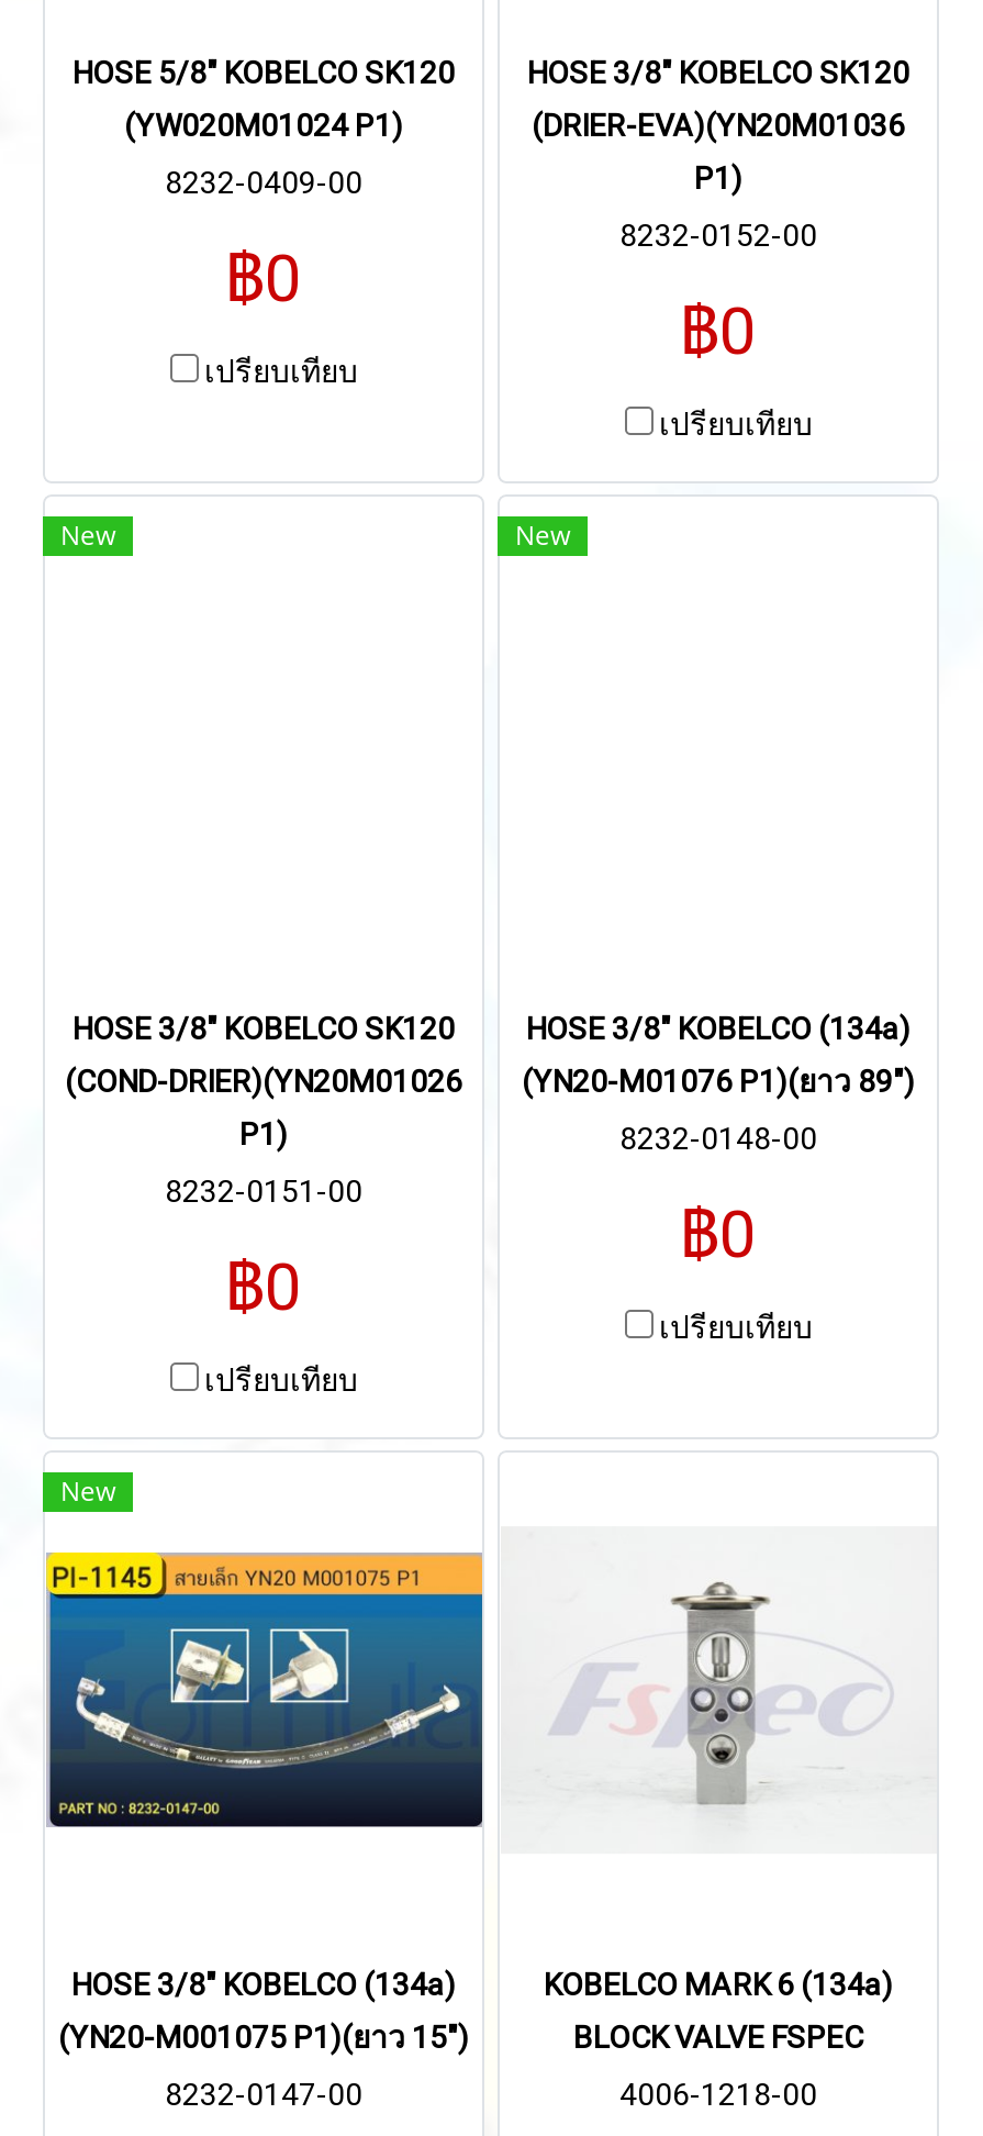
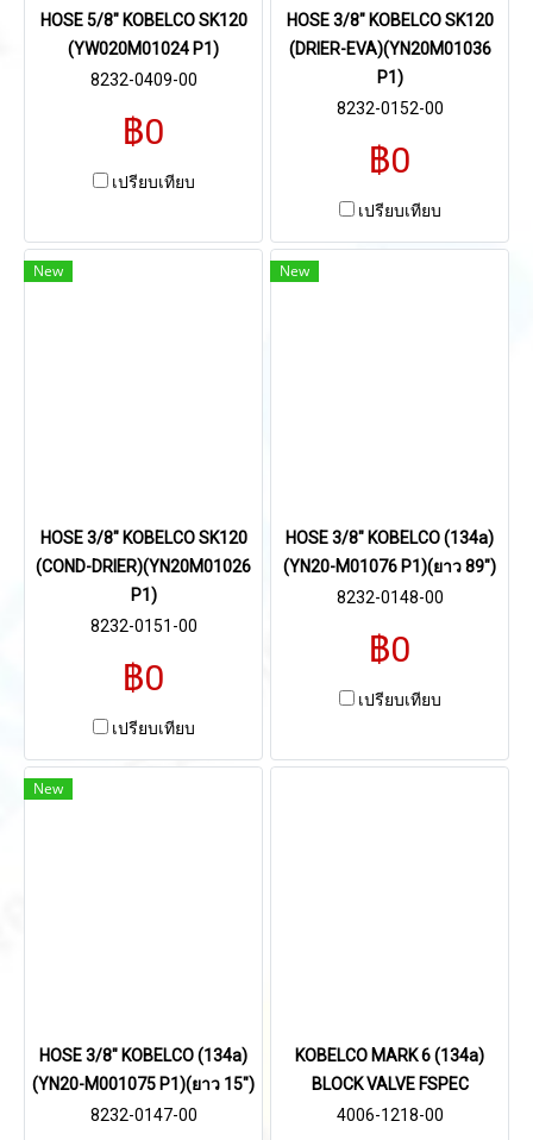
- [image]

- [image]
